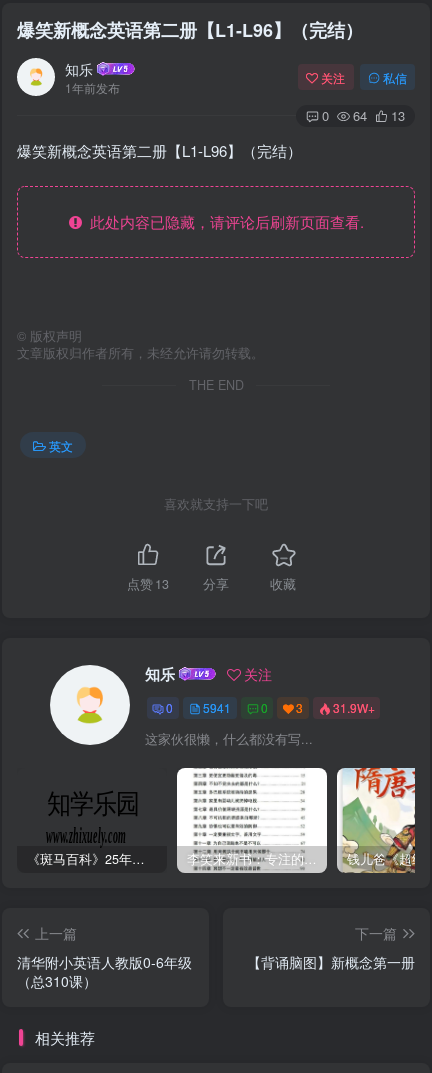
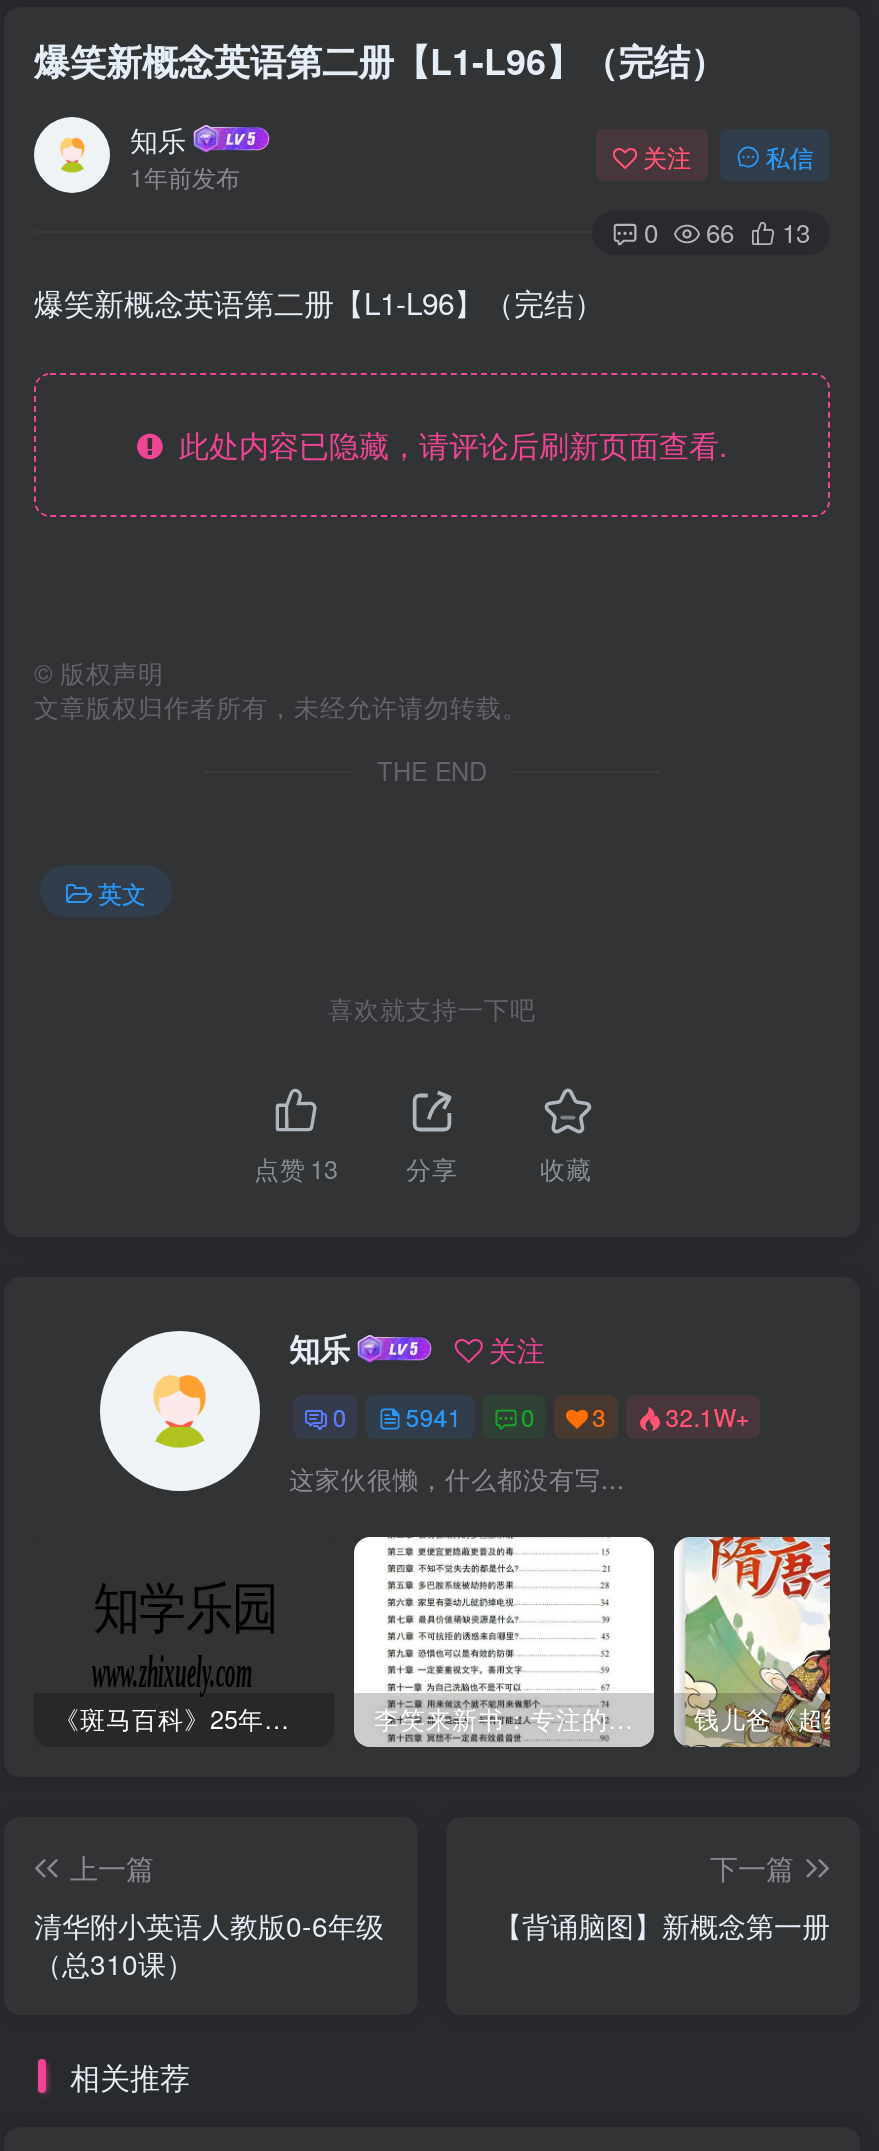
- 0 64 13
+ 0 66 13

- 0 5941 0 3 31.9W+
+ 0 5941 0 3 32.1W+
